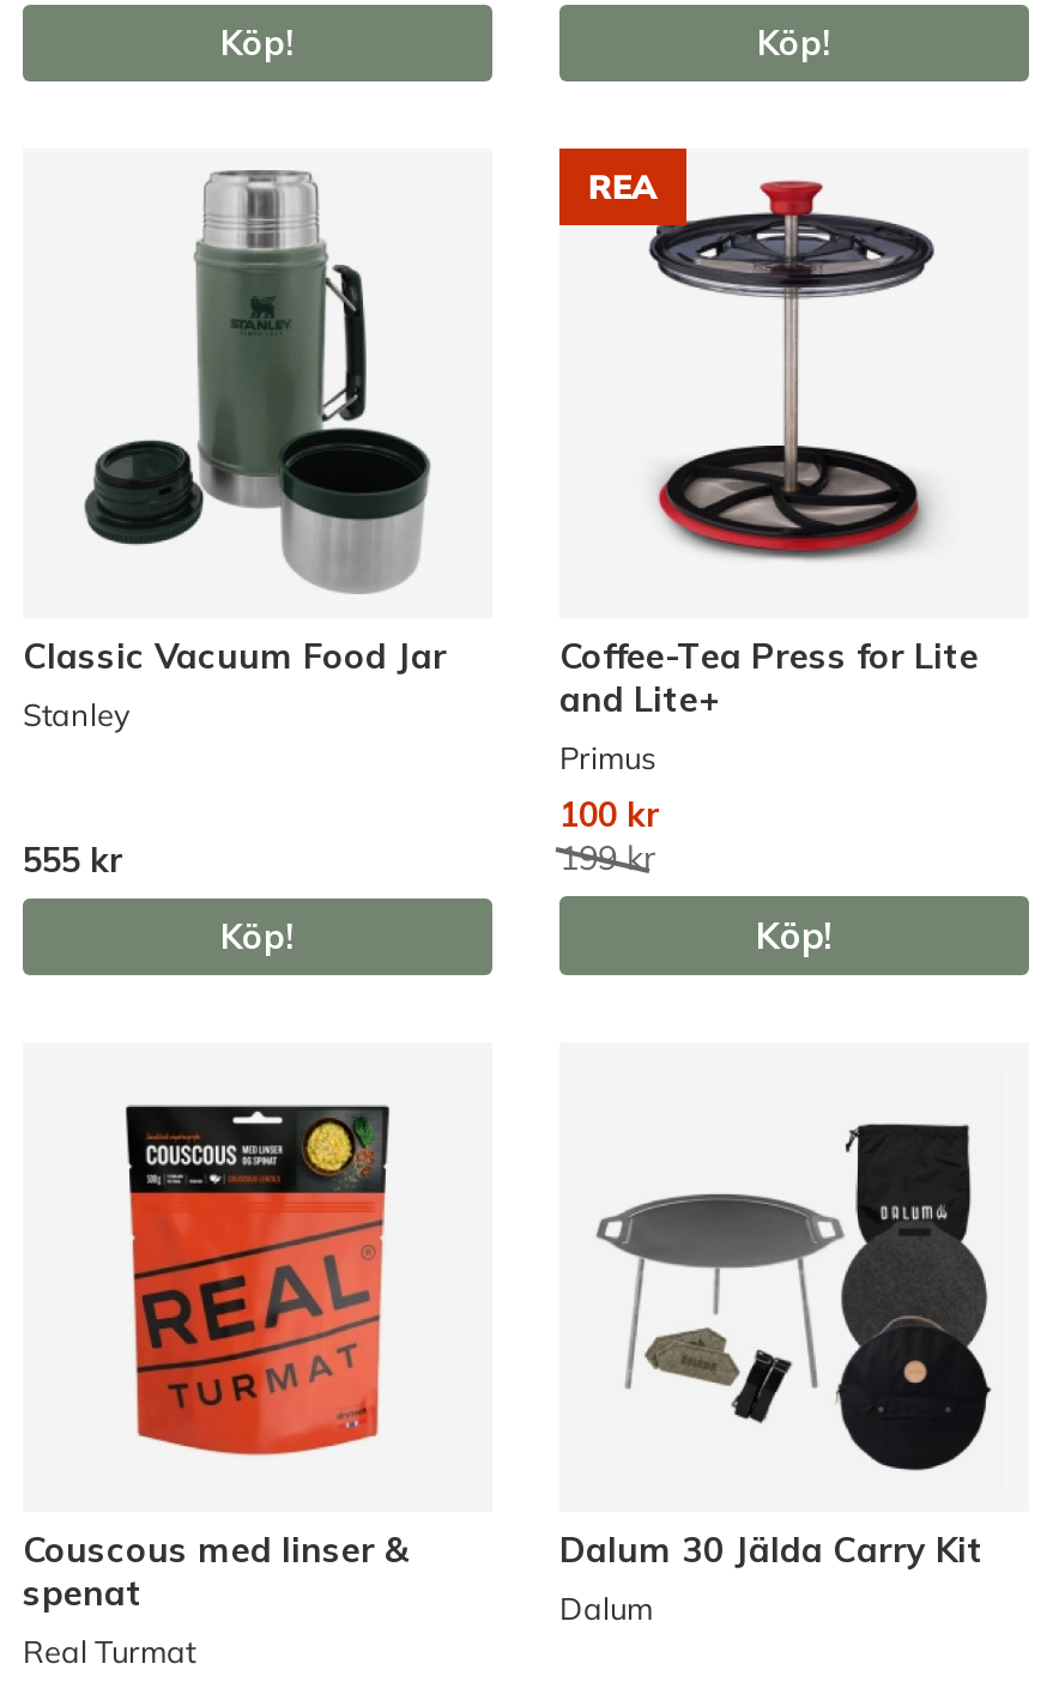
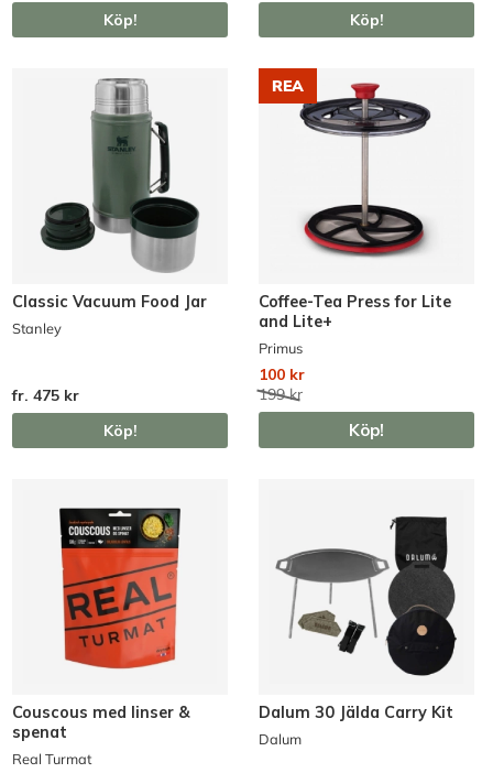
- 555 kr
+ fr. 475 kr
